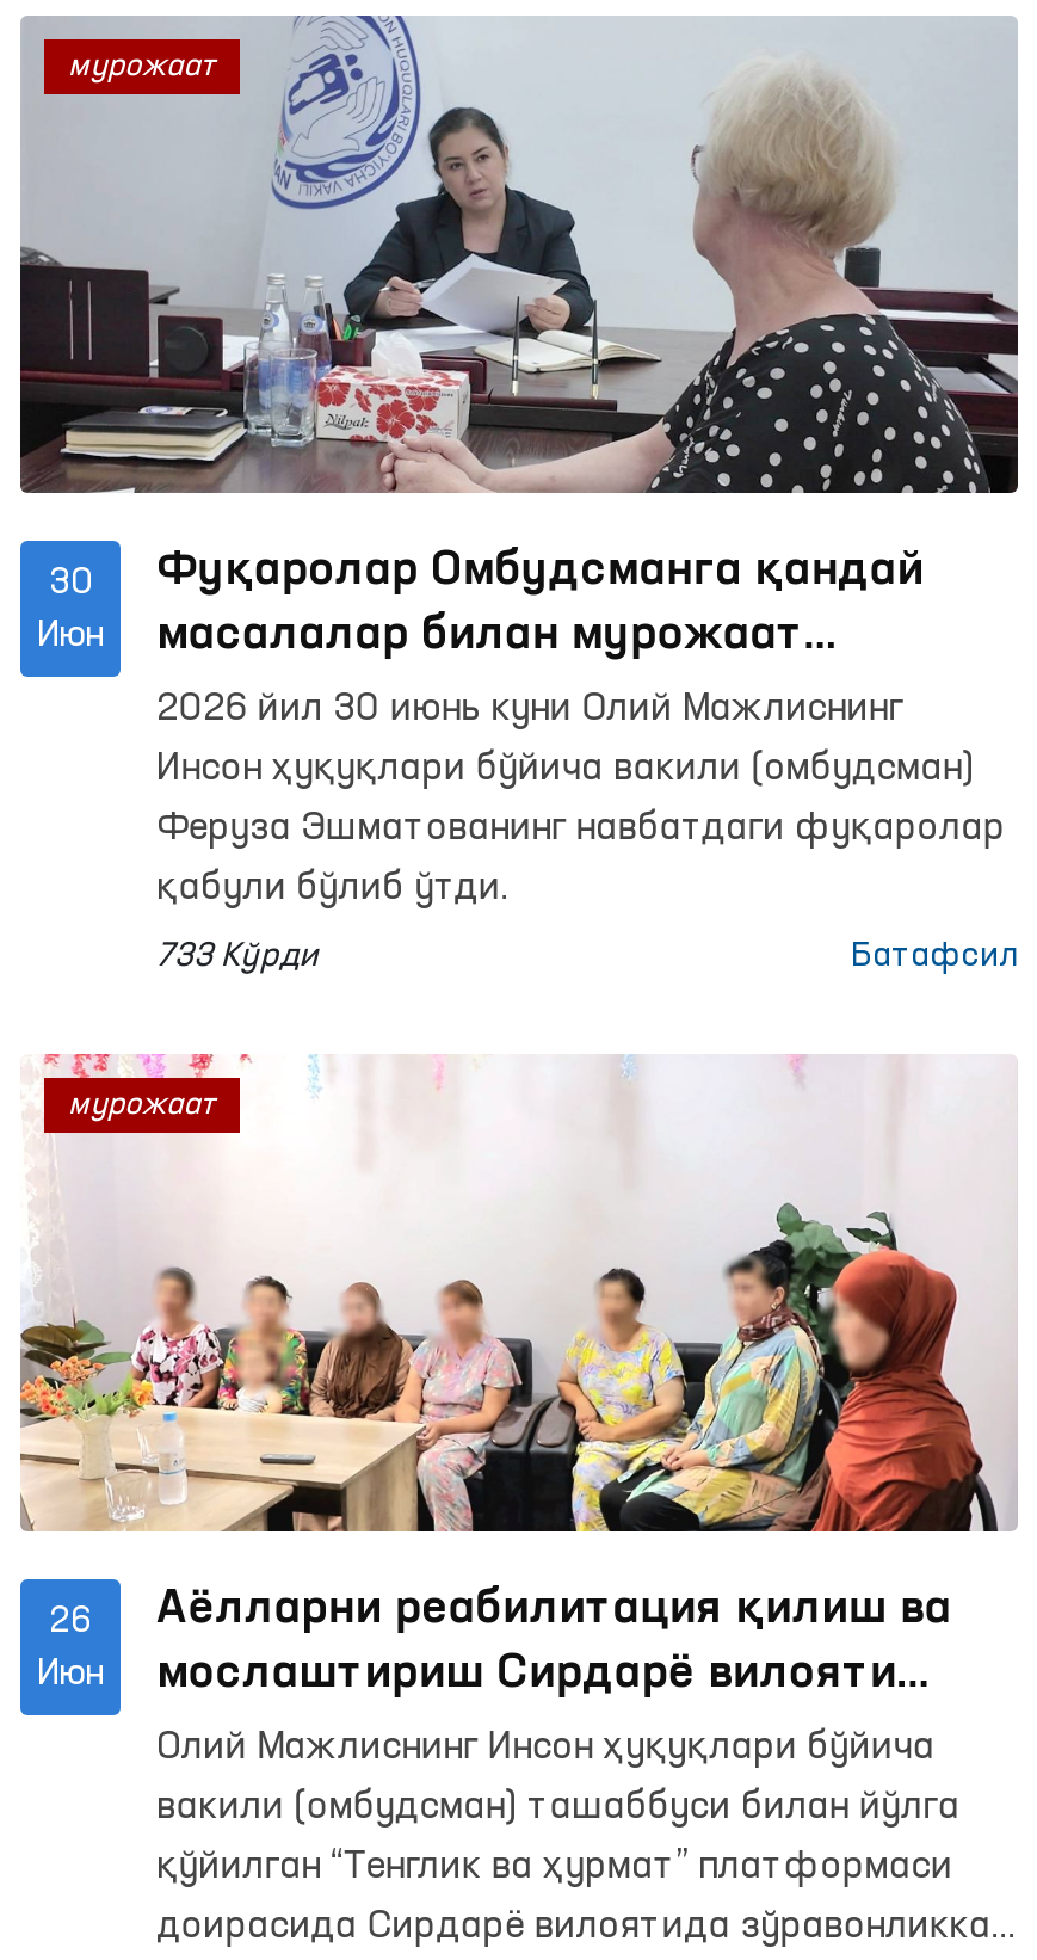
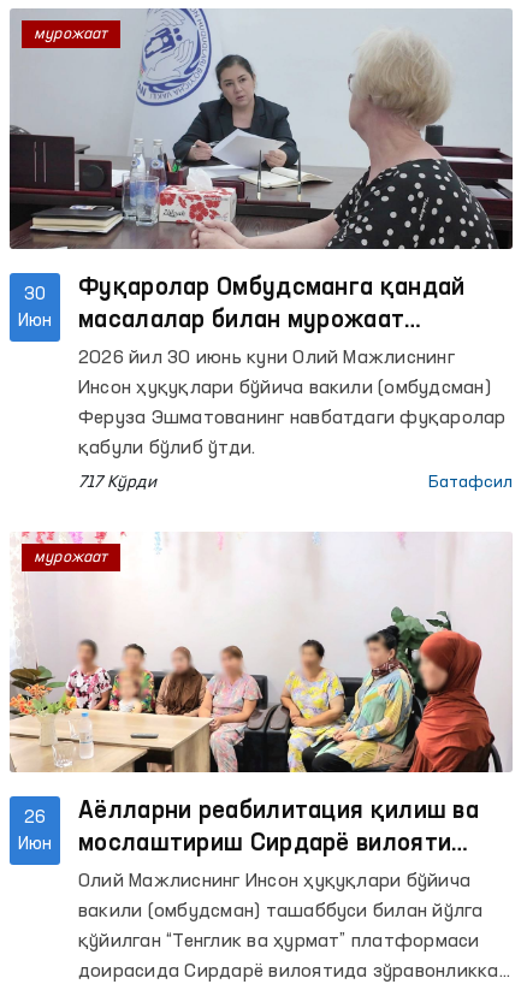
- 733 Кўрди
+ 717 Кўрди
